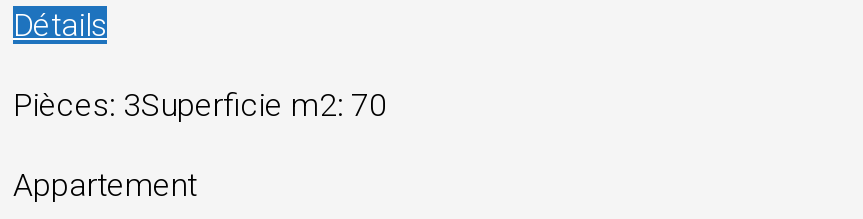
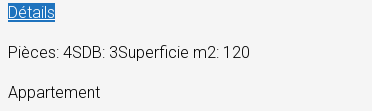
- Pièces: 3Superficie m2: 70
+ Pièces: 4SDB: 3Superficie m2: 120
